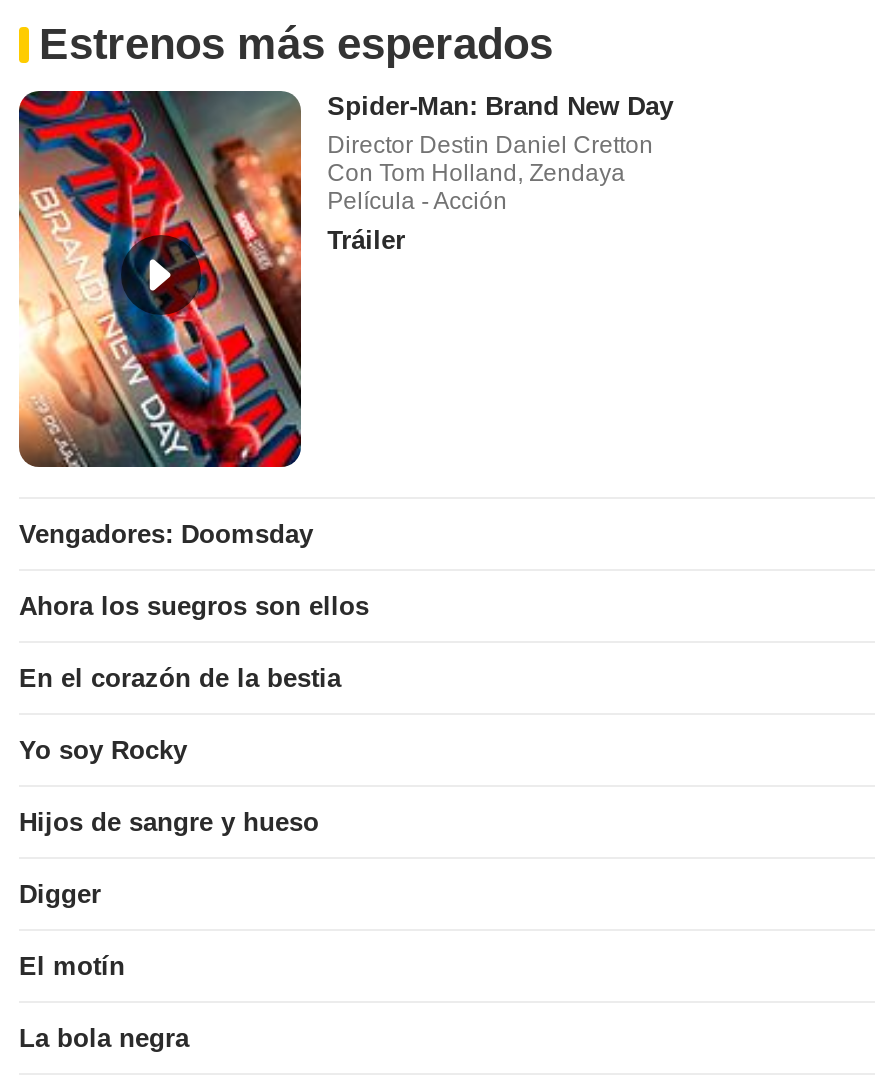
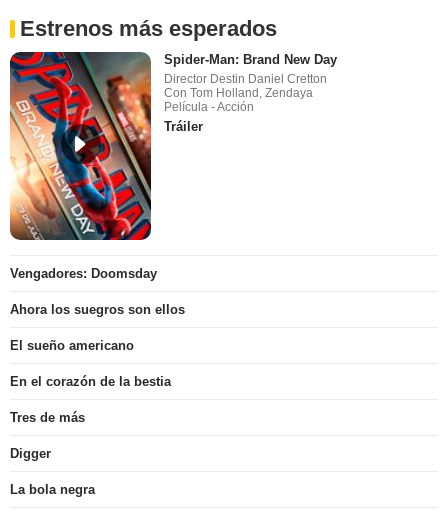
+ El sueño americano

moved down: En el corazón de la bestia

- Yo soy Rocky
- Hijos de sangre y hueso
+ Tres de más

- El motín
